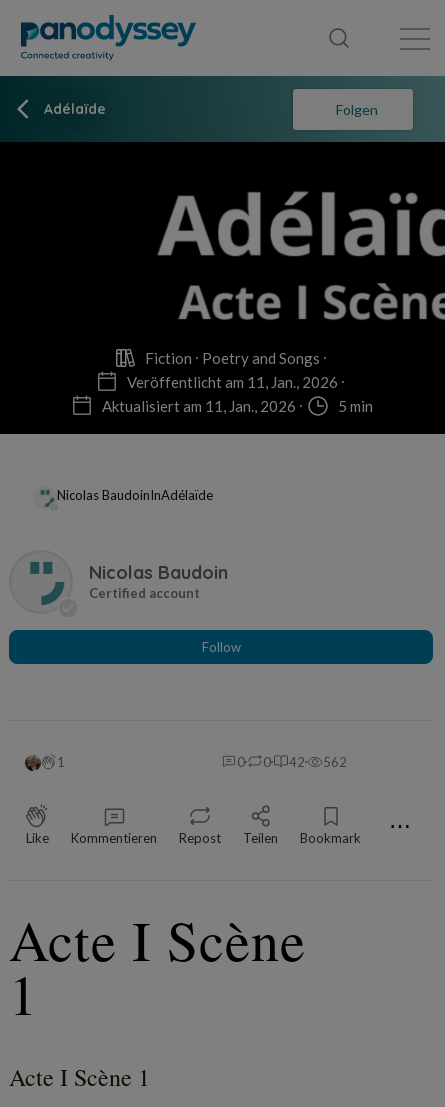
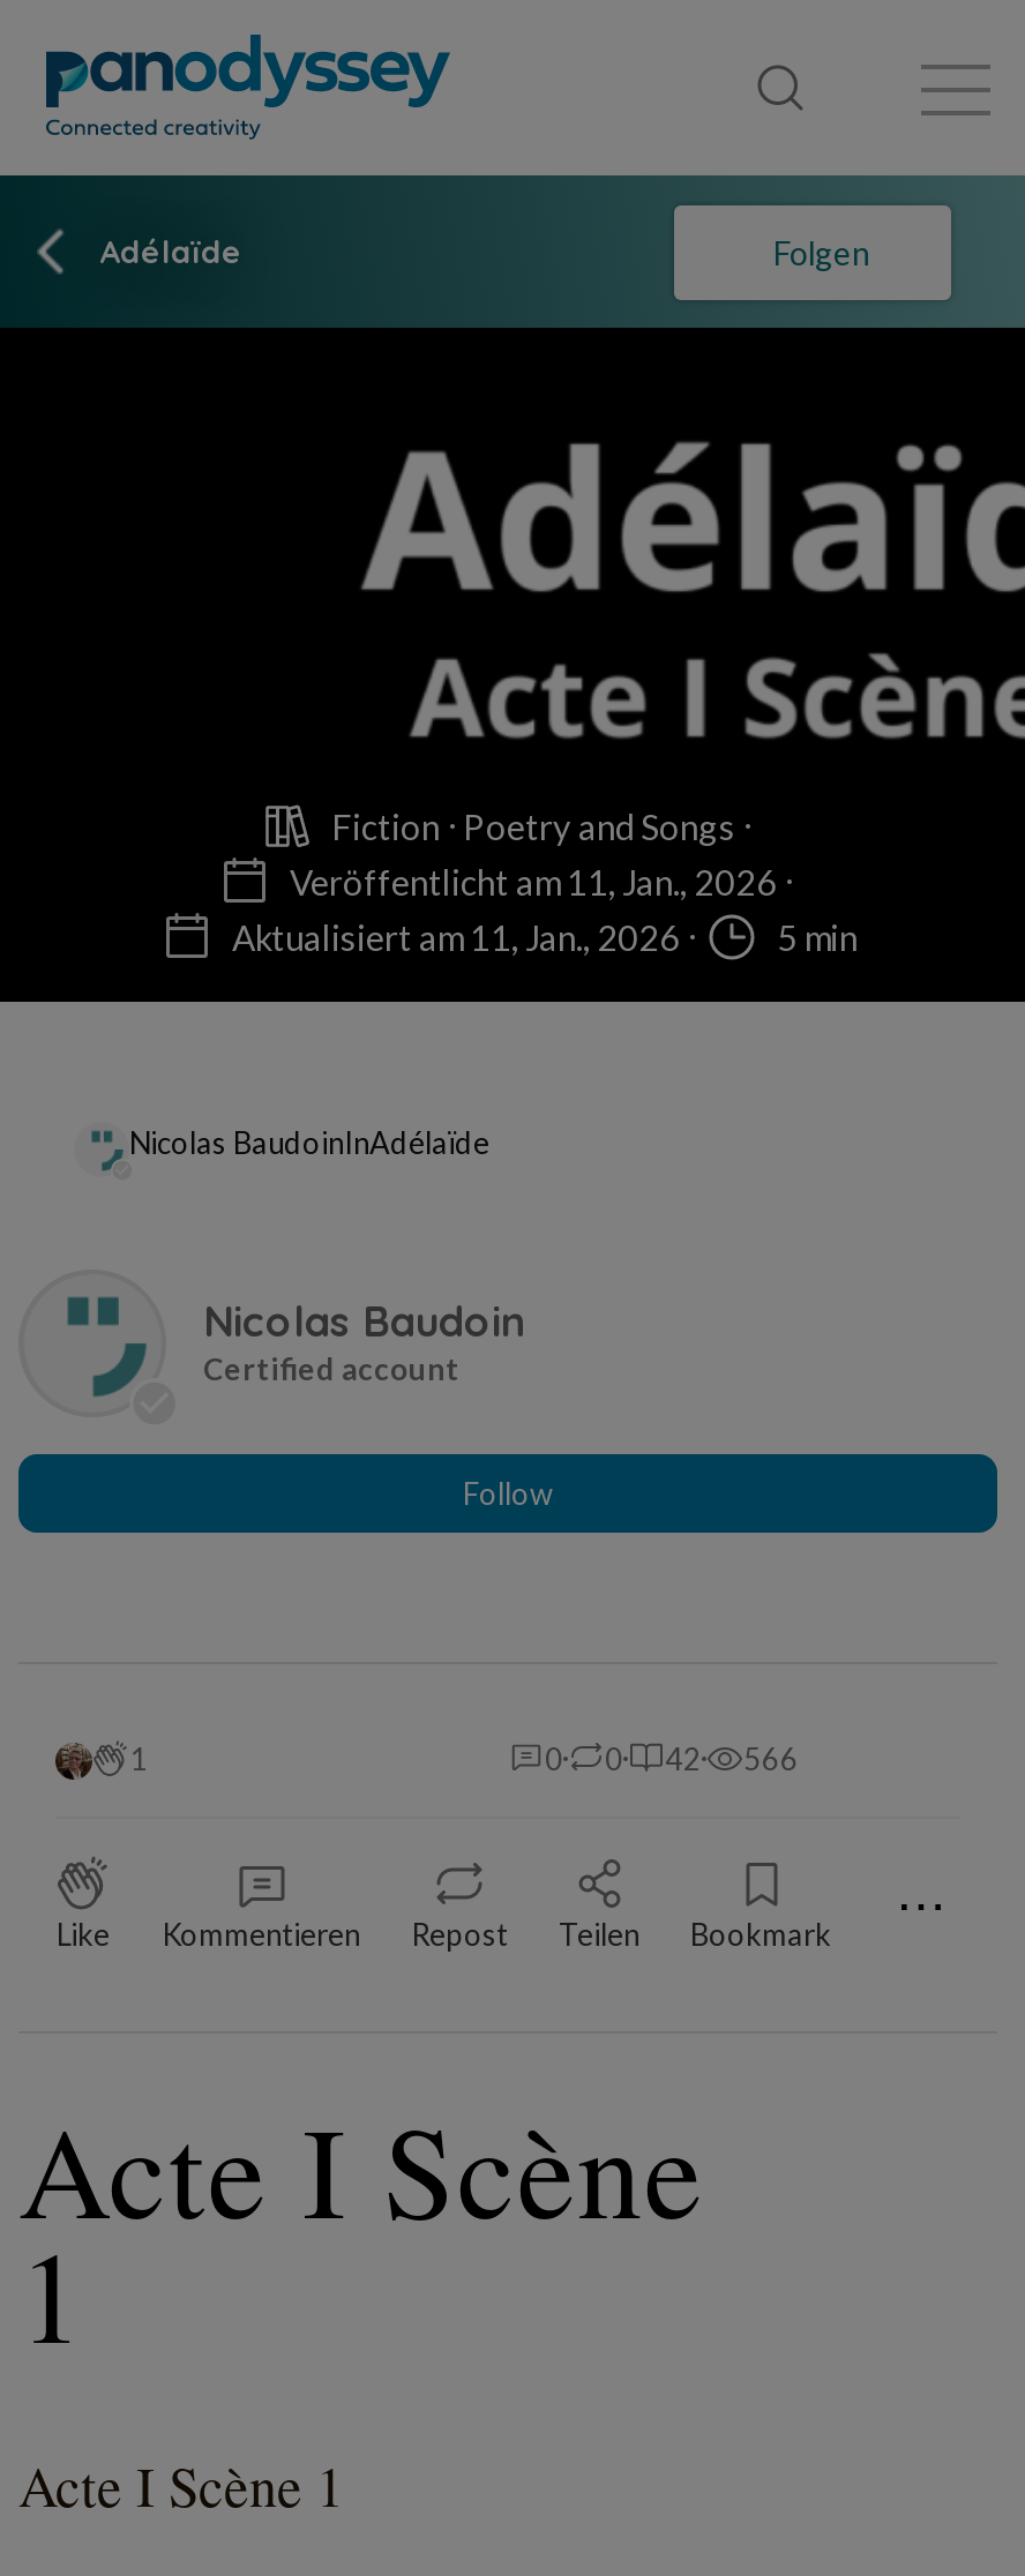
- 0 0 42 562
+ 0 0 42 566
